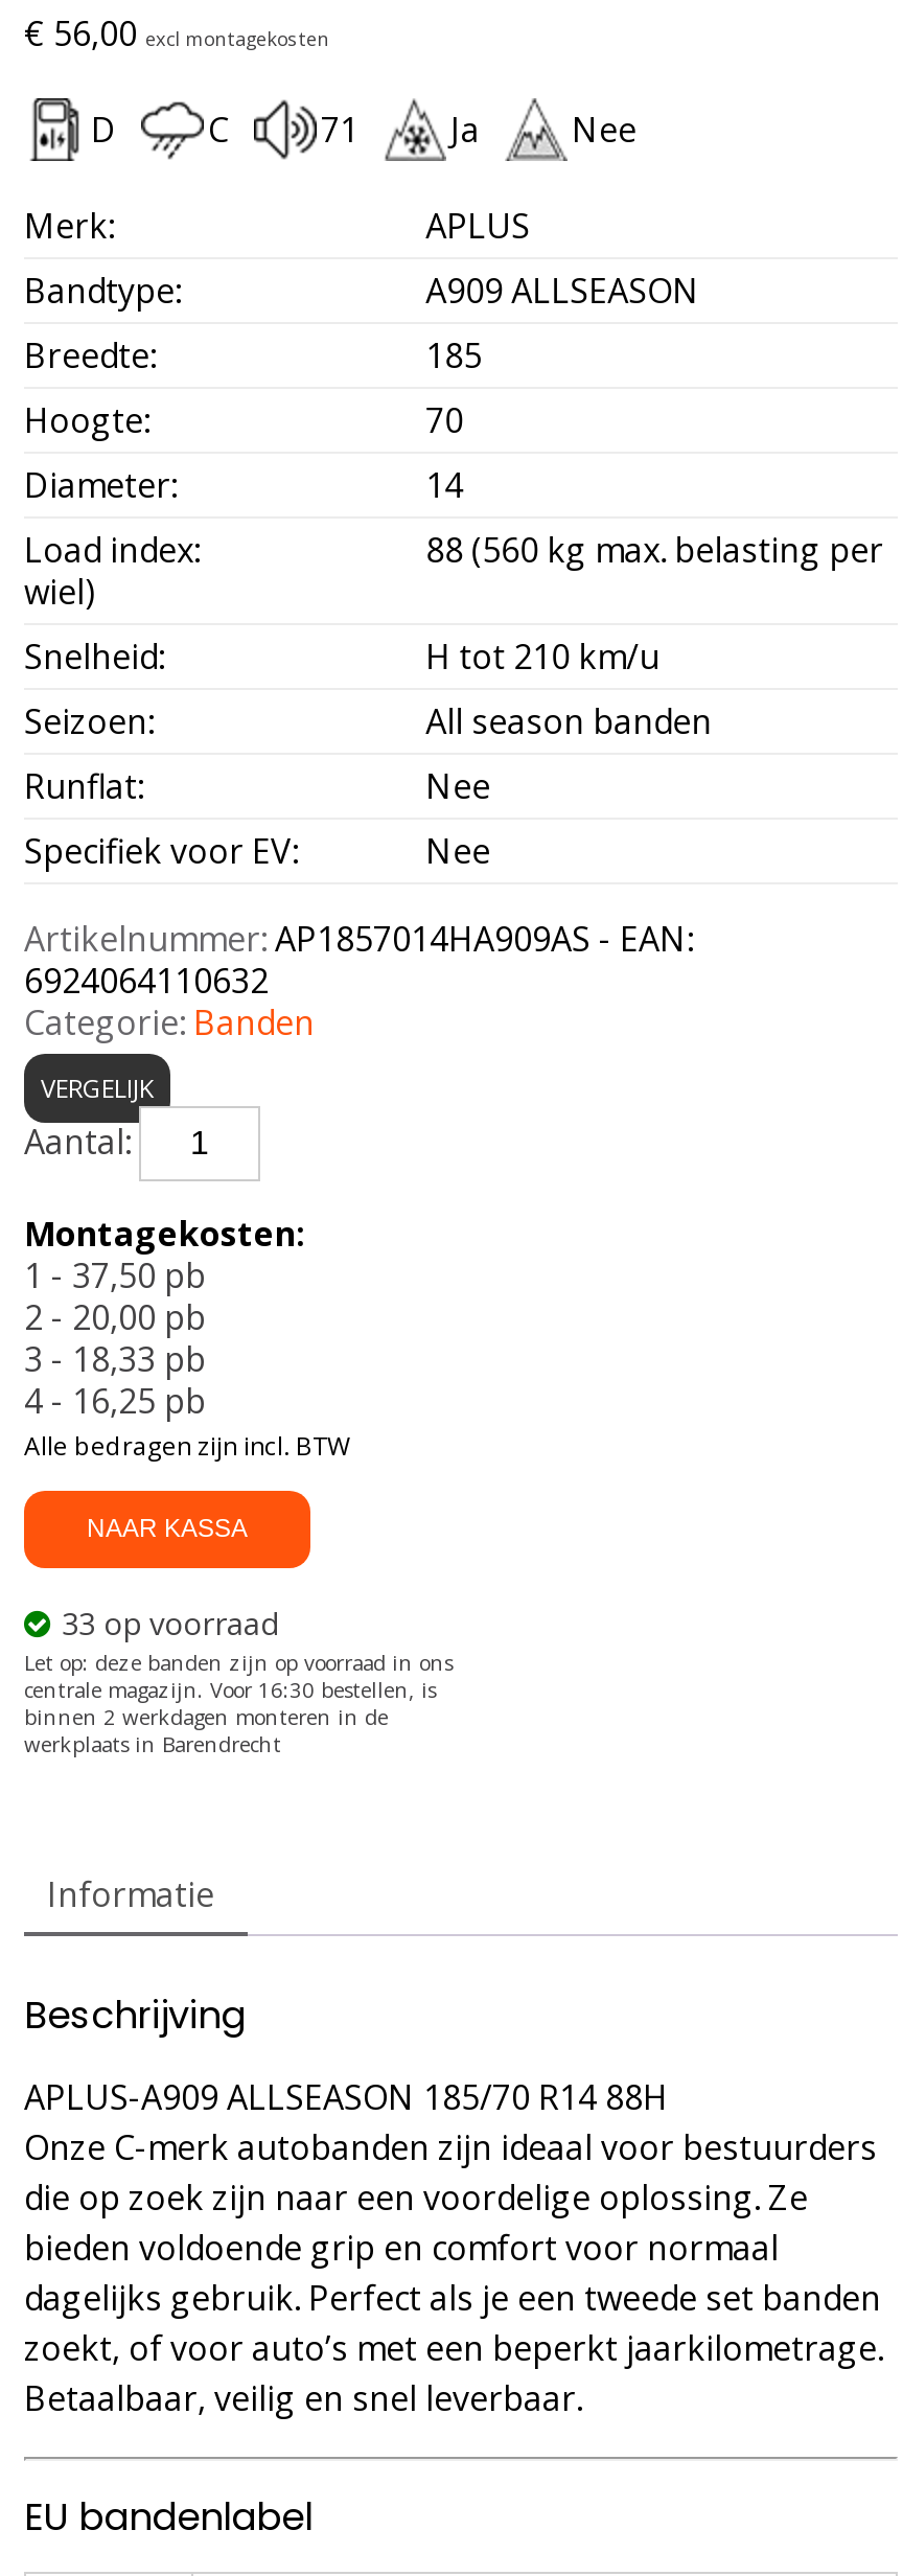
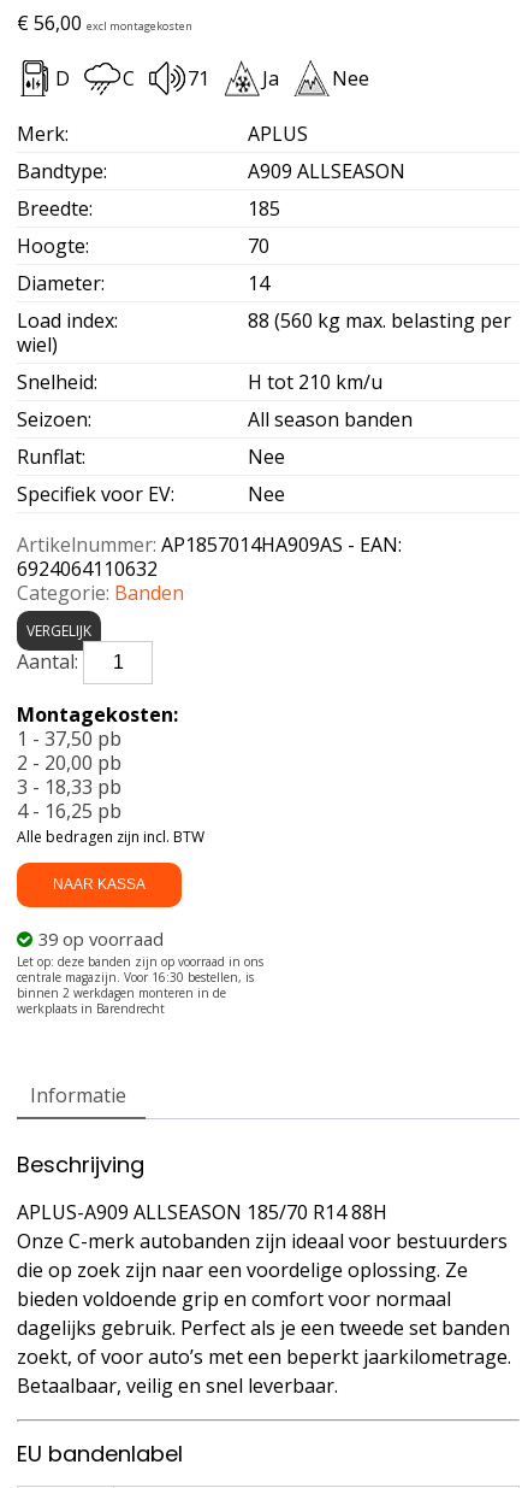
- 33 op voorraad
+ 39 op voorraad
